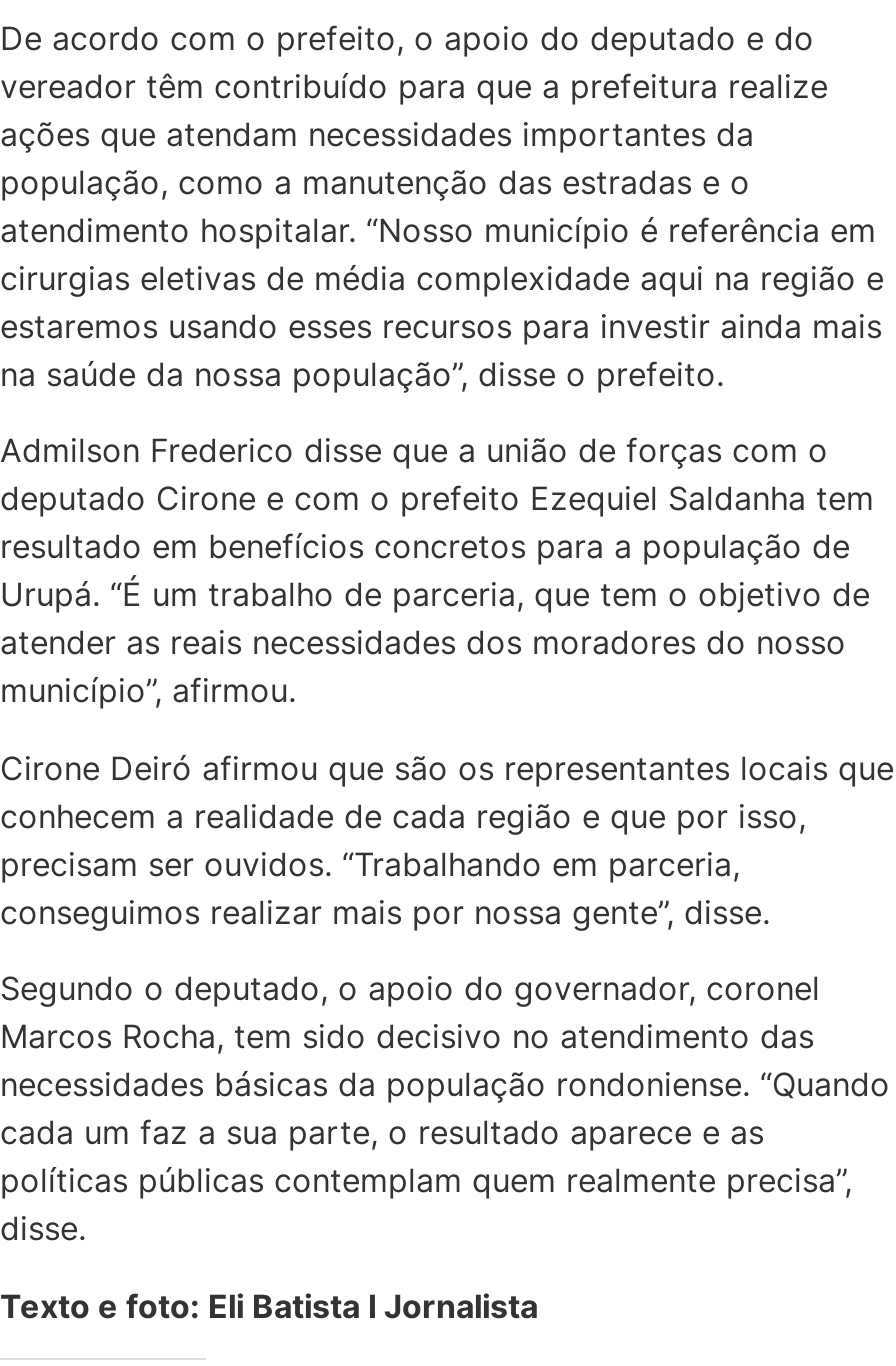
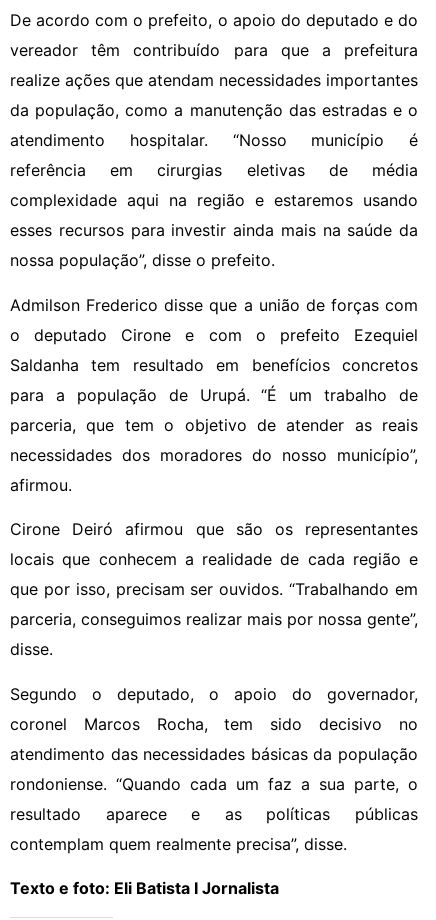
- vereador têm contribuído para que a prefeitura realize
- ações que atendam necessidades importantes da
- população, como a manutenção das estradas e o
- atendimento hospitalar. “Nosso município é referência em
- cirurgias eletivas de média complexidade aqui na região e
- estaremos usando esses recursos para investir ainda mais
- na saúde da nossa população”, disse o prefeito.
- Admilson Frederico disse que a união de forças com o
- deputado Cirone e com o prefeito Ezequiel Saldanha tem
- resultado em benefícios concretos para a população de
- Urupá. “É um trabalho de parceria, que tem o objetivo de
- atender as reais necessidades dos moradores do nosso
- município”, afirmou.
- Cirone Deiró afirmou que são os representantes locais que
- conhecem a realidade de cada região e que por isso,
- precisam ser ouvidos. “Trabalhando em parceria,
- conseguimos realizar mais por nossa gente”, disse.
- Segundo o deputado, o apoio do governador, coronel
- Marcos Rocha, tem sido decisivo no atendimento das
- necessidades básicas da população rondoniense. “Quando
- cada um faz a sua parte, o resultado aparece e as
- políticas públicas contemplam quem realmente precisa”,
+ vereador têm contribuído para que a prefeitura
+ realize ações que atendam necessidades importantes
+ da população, como a manutenção das estradas e o
+ atendimento hospitalar. “Nosso município é
+ referência em cirurgias eletivas de média
+ complexidade aqui na região e estaremos usando
+ esses recursos para investir ainda mais na saúde da
+ nossa população”, disse o prefeito.
+ Admilson Frederico disse que a união de forças com
+ o deputado Cirone e com o prefeito Ezequiel
+ Saldanha tem resultado em benefícios concretos
+ para a população de Urupá. “É um trabalho de
+ parceria, que tem o objetivo de atender as reais
+ necessidades dos moradores do nosso município”,
+ afirmou.
+ Cirone Deiró afirmou que são os representantes
+ locais que conhecem a realidade de cada região e
+ que por isso, precisam ser ouvidos. “Trabalhando em
+ parceria, conseguimos realizar mais por nossa gente”,

+ Segundo o deputado, o apoio do governador,
+ coronel Marcos Rocha, tem sido decisivo no
+ atendimento das necessidades básicas da população
+ rondoniense. “Quando cada um faz a sua parte, o
+ resultado aparece e as políticas públicas
+ contemplam quem realmente precisa”, disse.
